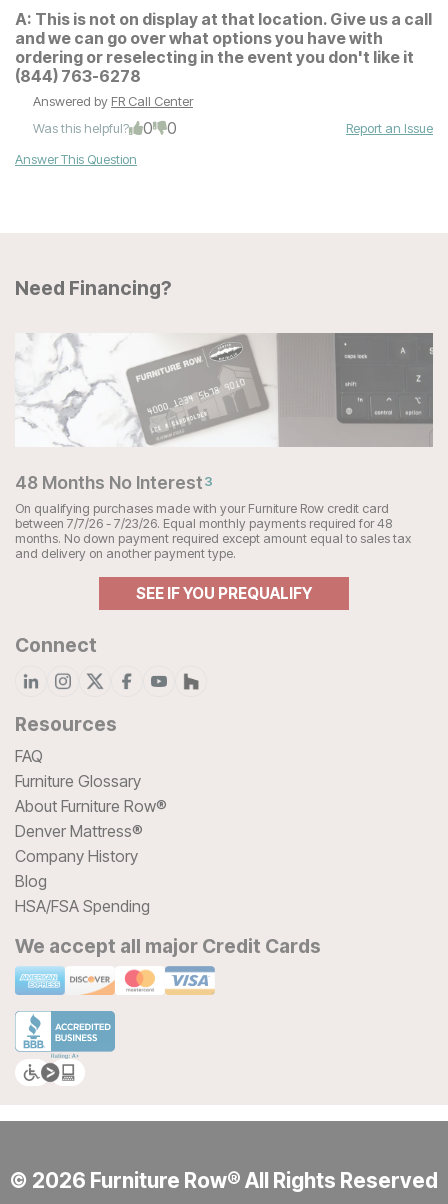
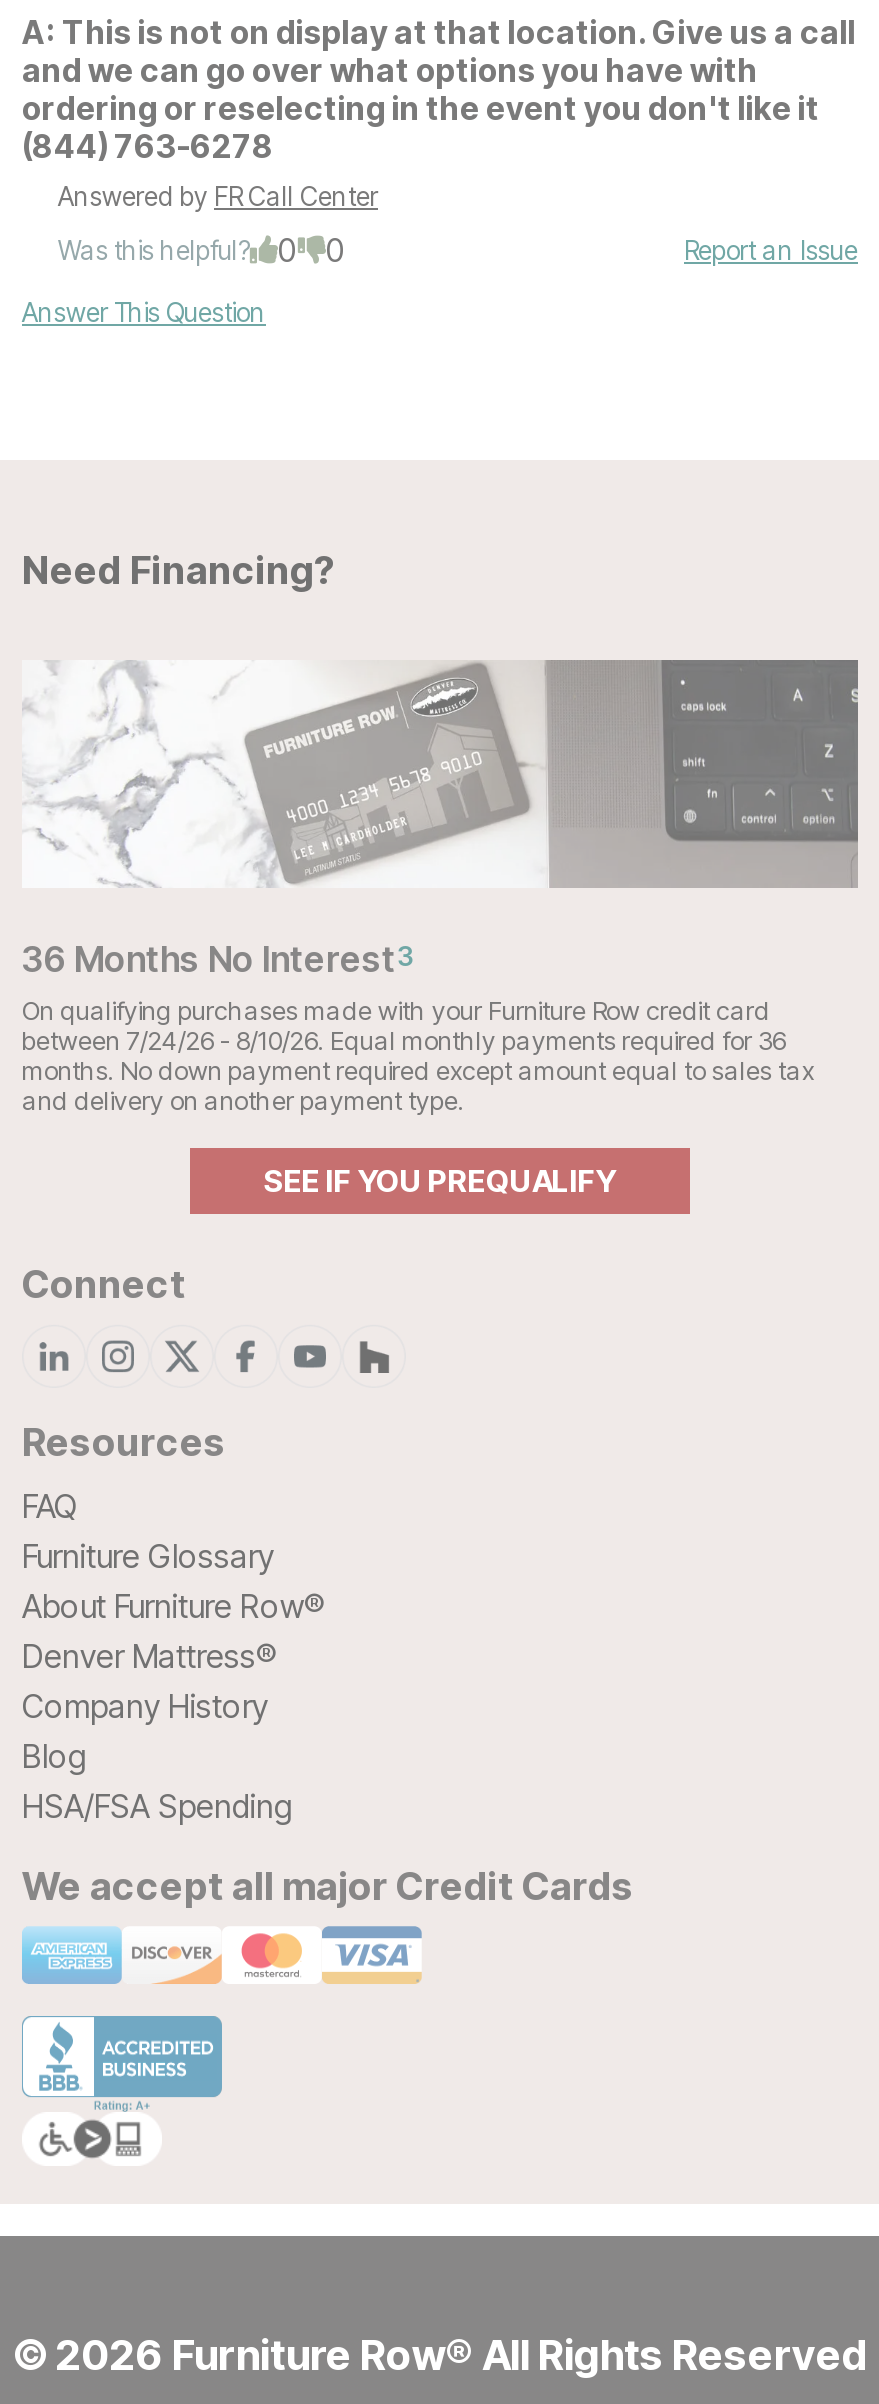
- 48 Months No Interest3
+ 36 Months No Interest3

- between 7/7/26 - 7/23/26. Equal monthly payments required for 48
+ between 7/24/26 - 8/10/26. Equal monthly payments required for 36
